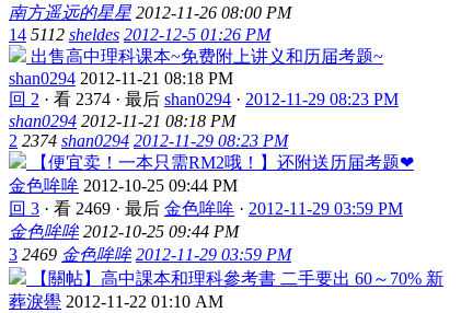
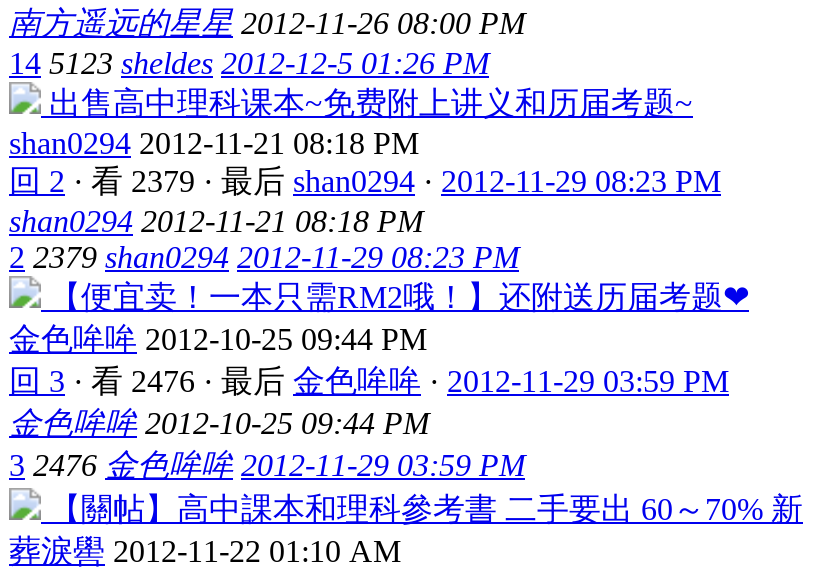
- 14 5112 sheldes 2012-12-5 01:26 PM
+ 14 5123 sheldes 2012-12-5 01:26 PM

- 回 2 · 看 2374 · 最后shan0294 · 2012-11-29 08:23 PM
+ 回 2 · 看 2379 · 最后shan0294 · 2012-11-29 08:23 PM

- 2 2374 shan0294 2012-11-29 08:23 PM
+ 2 2379 shan0294 2012-11-29 08:23 PM

- 回 3 · 看 2469 · 最后金色哞哞· 2012-11-29 03:59 PM
+ 回 3 · 看 2476 · 最后金色哞哞· 2012-11-29 03:59 PM

- 3 2469 金色哞哞 2012-11-29 03:59 PM
+ 3 2476 金色哞哞 2012-11-29 03:59 PM
